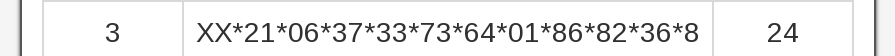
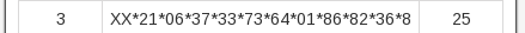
- 24
+ 25
